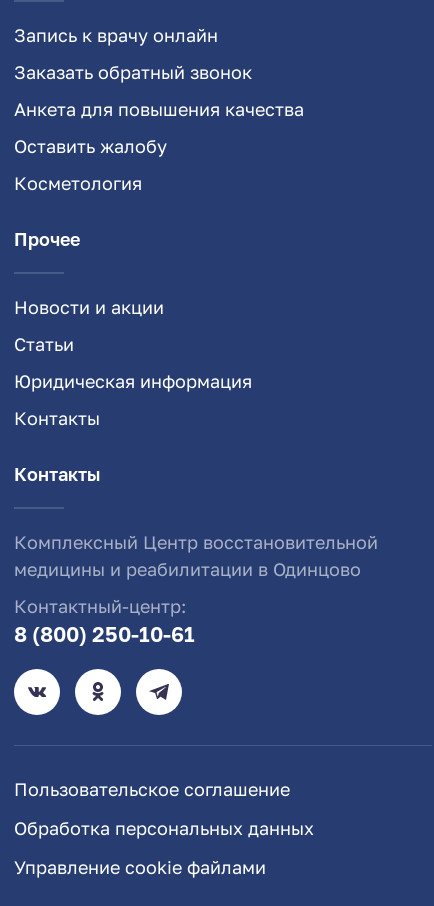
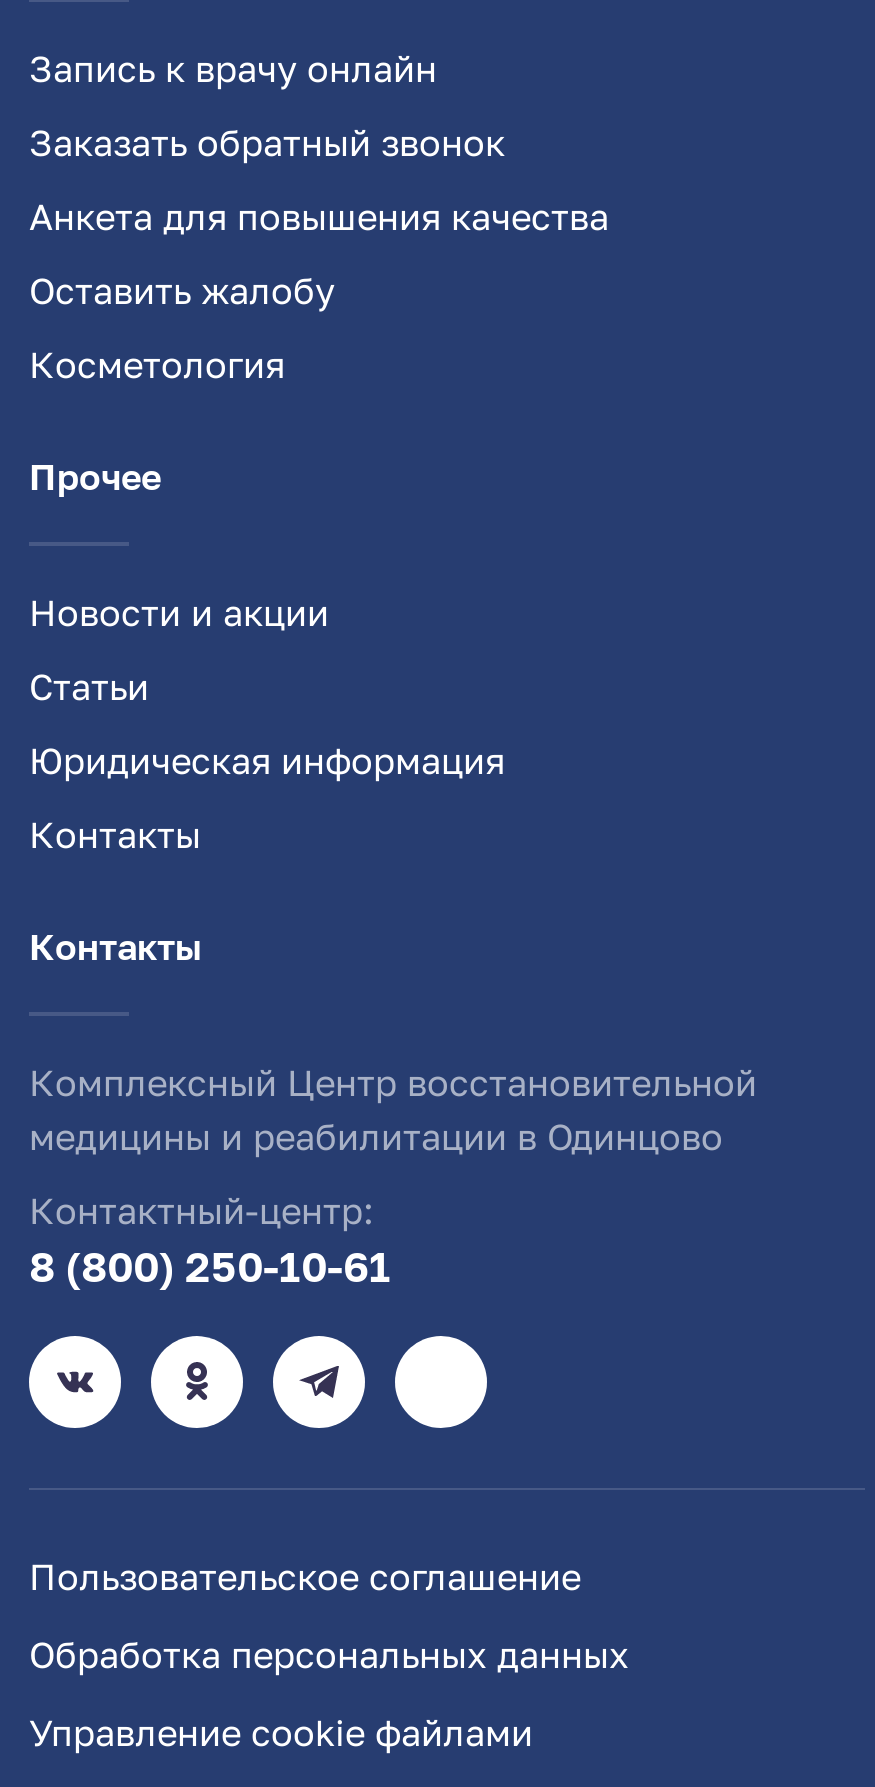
+ [image]
